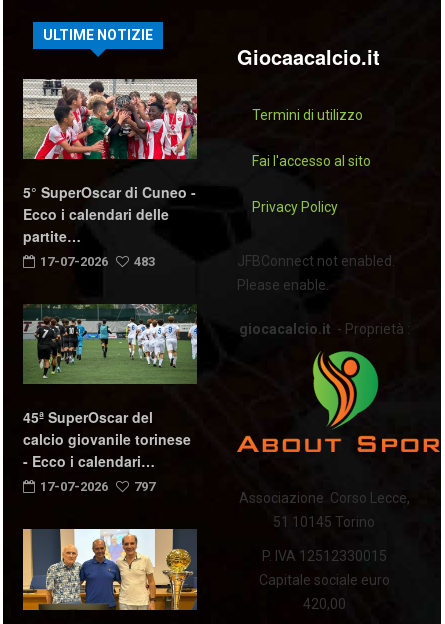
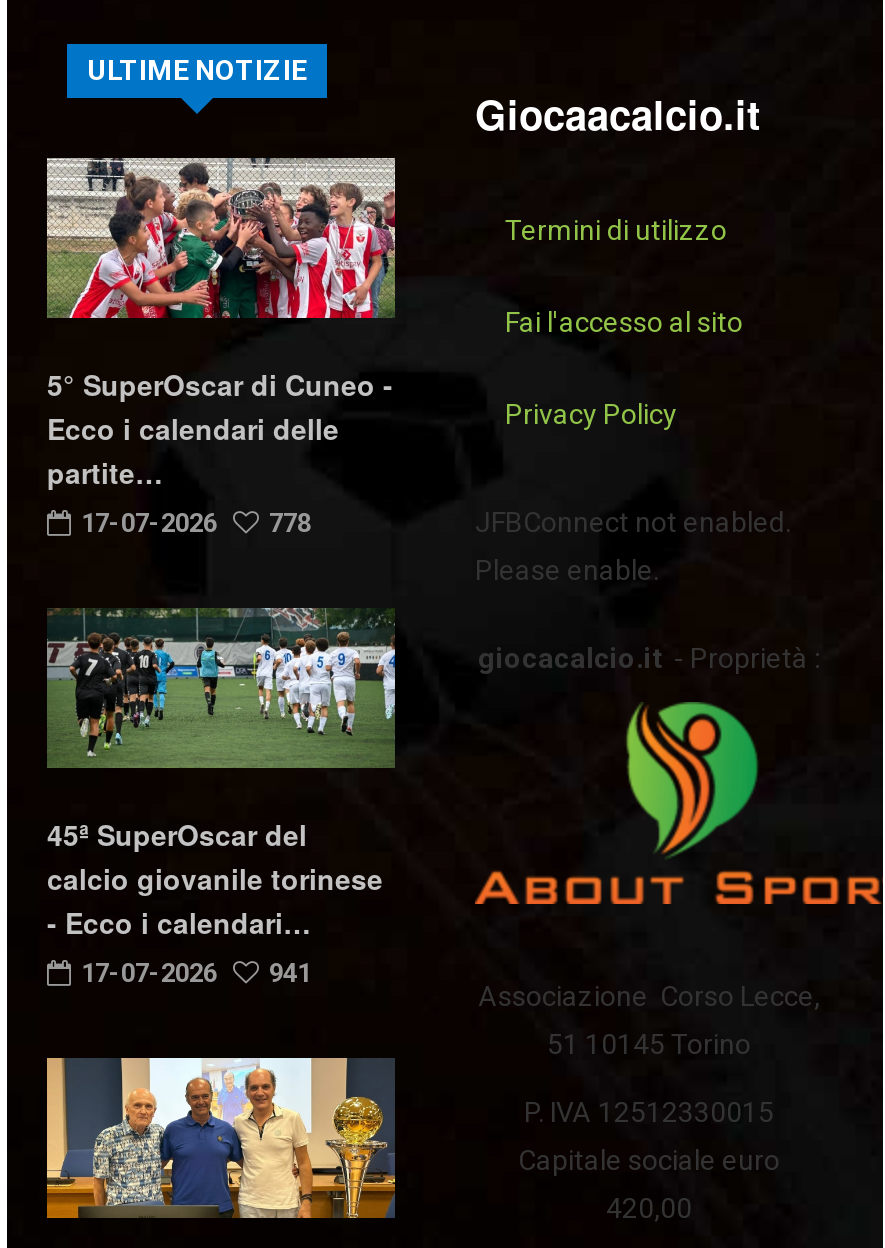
- 17-07-2026 483
+ 17-07-2026 778

- 17-07-2026 797
+ 17-07-2026 941
